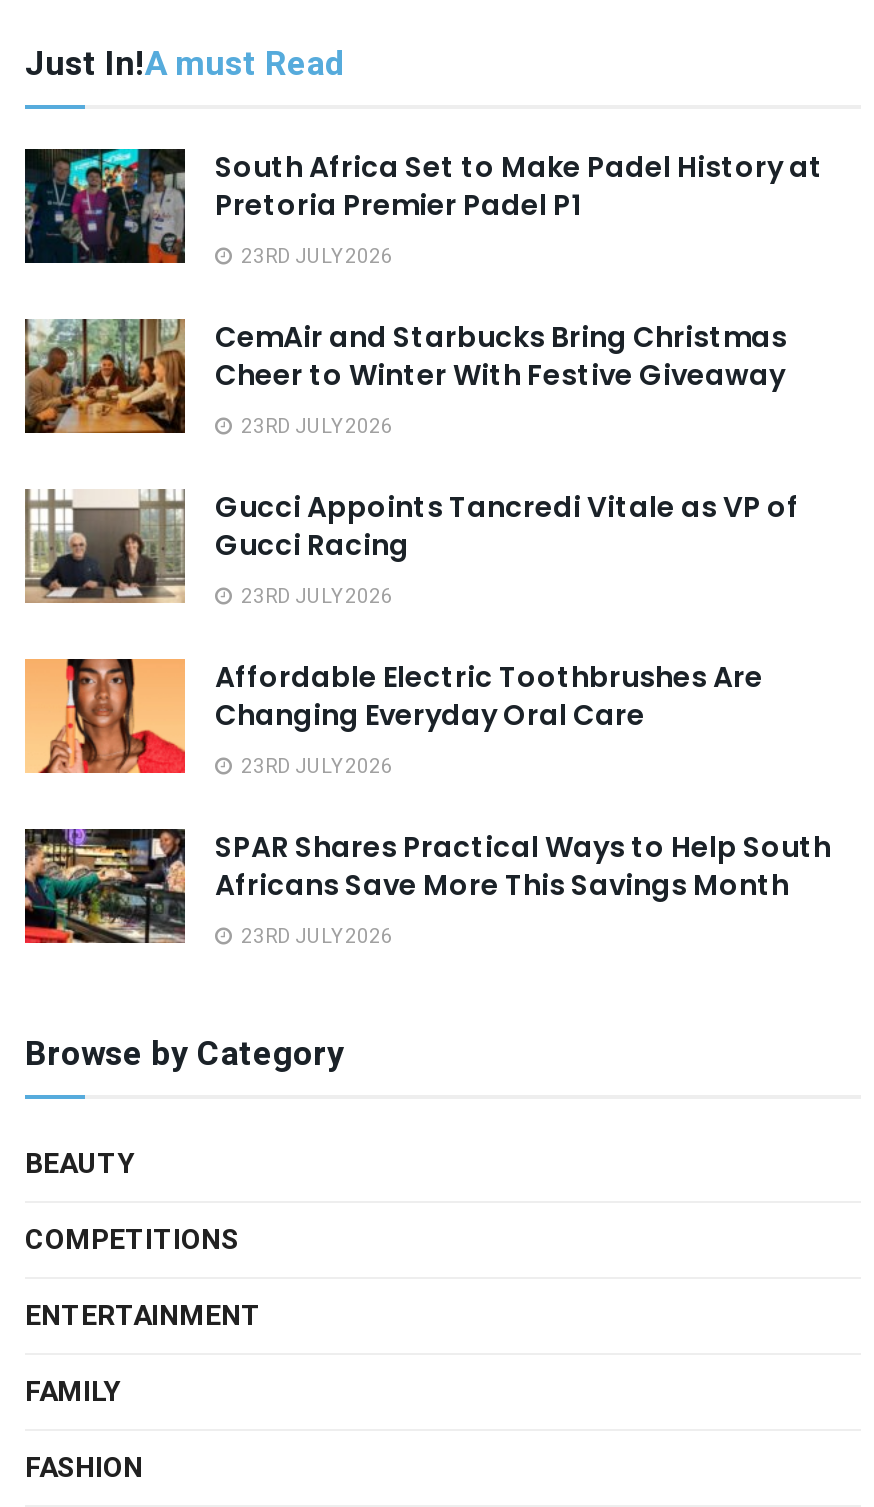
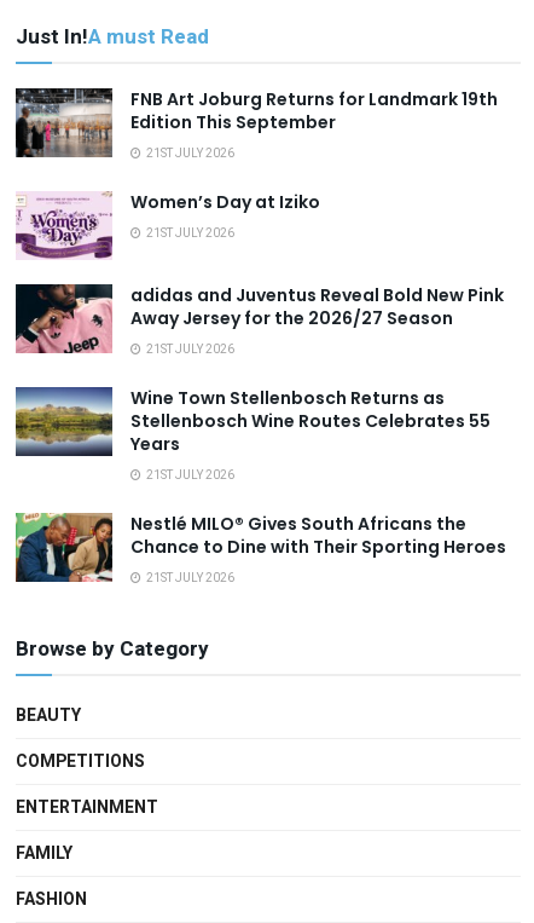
- [image]
- South Africa Set to Make Padel History at
- Pretoria Premier Padel P1
- 23RD JULY 2026
+ [image]
+ FNB Art Joburg Returns for Landmark 19th
+ Edition This September
+ 21ST JULY 2026

- [image]
- CemAir and Starbucks Bring Christmas
- Cheer to Winter With Festive Giveaway
- 23RD JULY 2026
+ [image]
+ Women’s Day at Iziko
+ 21ST JULY 2026

- [image]
- Gucci Appoints Tancredi Vitale as VP of
- Gucci Racing
- 23RD JULY 2026
+ [image]
+ adidas and Juventus Reveal Bold New Pink
+ Away Jersey for the 2026/27 Season
+ 21ST JULY 2026

- [image]
- Affordable Electric Toothbrushes Are
- Changing Everyday Oral Care
- 23RD JULY 2026
+ [image]
+ Wine Town Stellenbosch Returns as
+ Stellenbosch Wine Routes Celebrates 55
+ Years
+ 21ST JULY 2026

- [image]
- SPAR Shares Practical Ways to Help South
- Africans Save More This Savings Month
- 23RD JULY 2026
+ [image]
+ Nestlé MILO® Gives South Africans the
+ Chance to Dine with Their Sporting Heroes
+ 21ST JULY 2026
